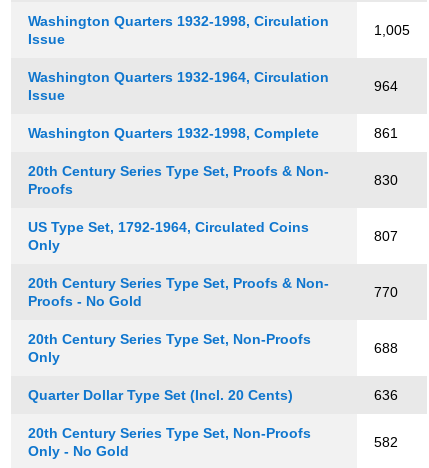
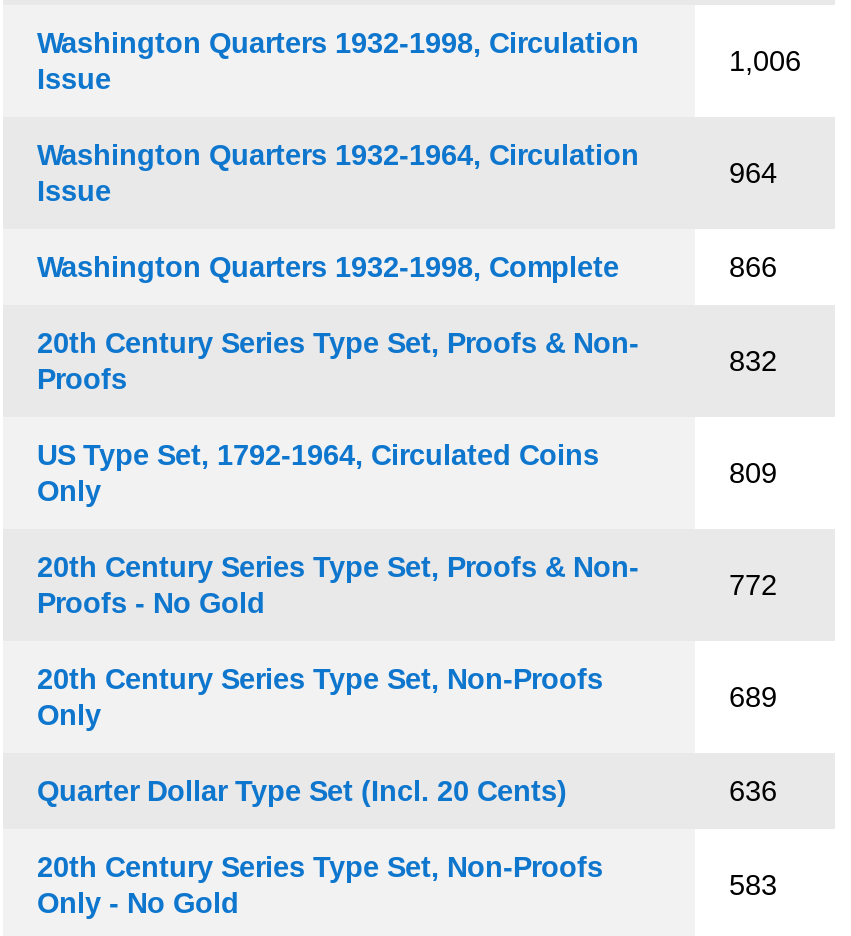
- 1,005
+ 1,006

- 861
+ 866

- 830
+ 832

- 807
+ 809

- 770
+ 772

- 688
+ 689

- 582
+ 583
